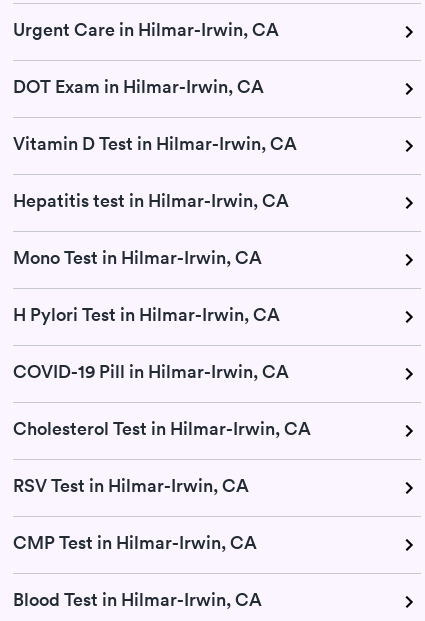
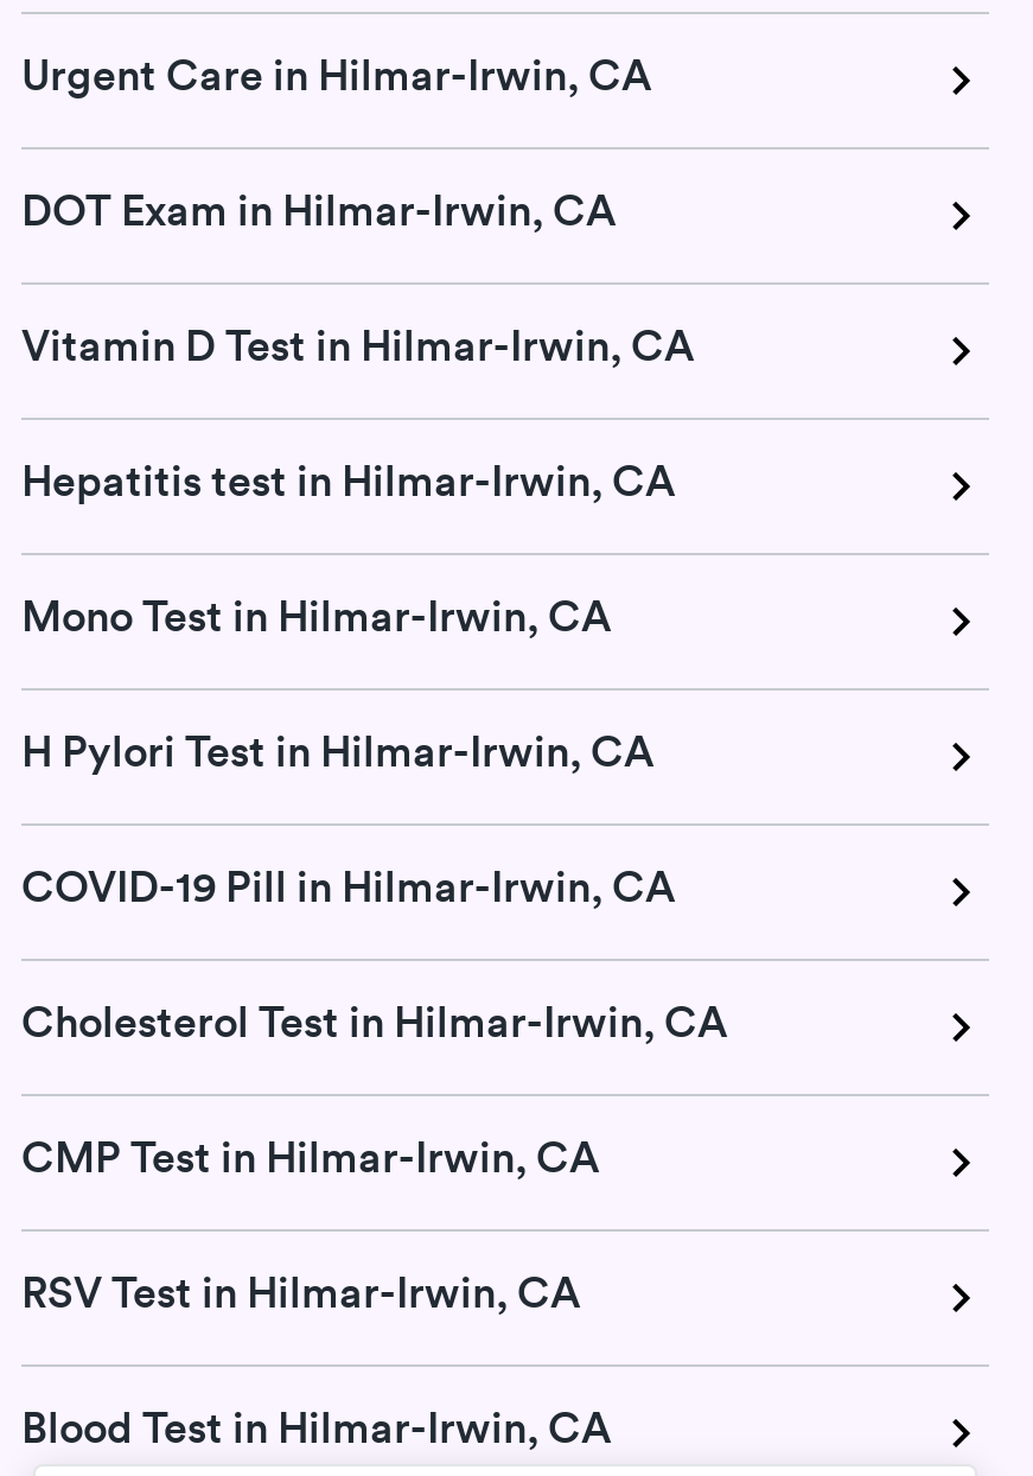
moved down: RSV Test in Hilmar-Irwin, CA

moved up: CMP Test in Hilmar-Irwin, CA
